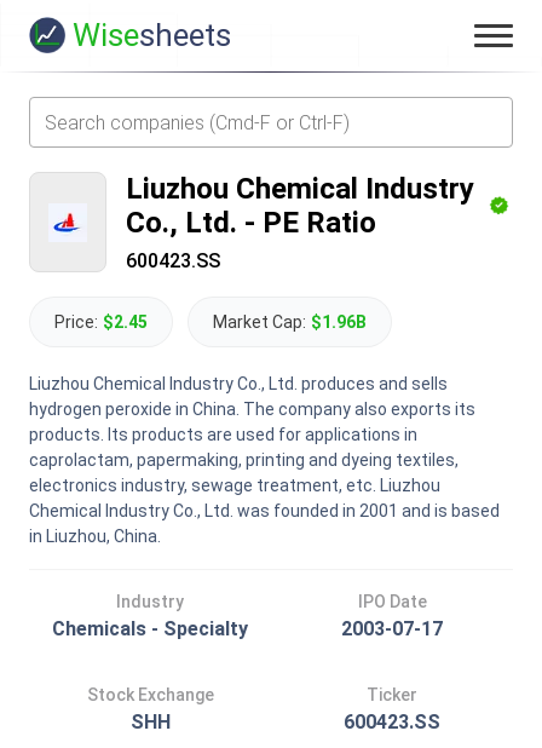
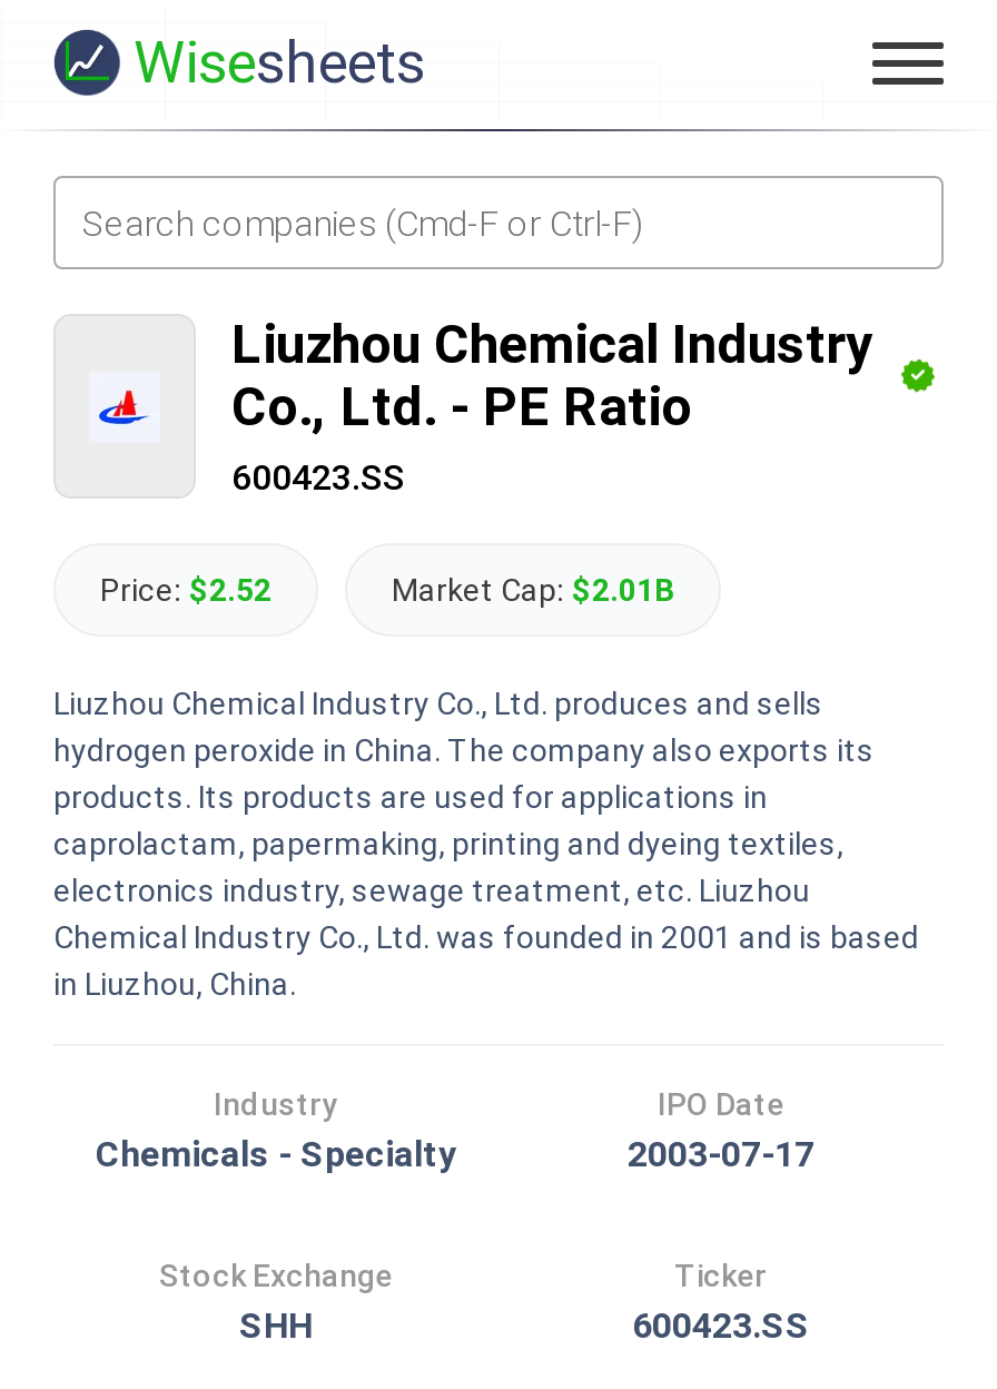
- Price: $2.45
+ Price: $2.52

- Market Cap: $1.96B
+ Market Cap: $2.01B
